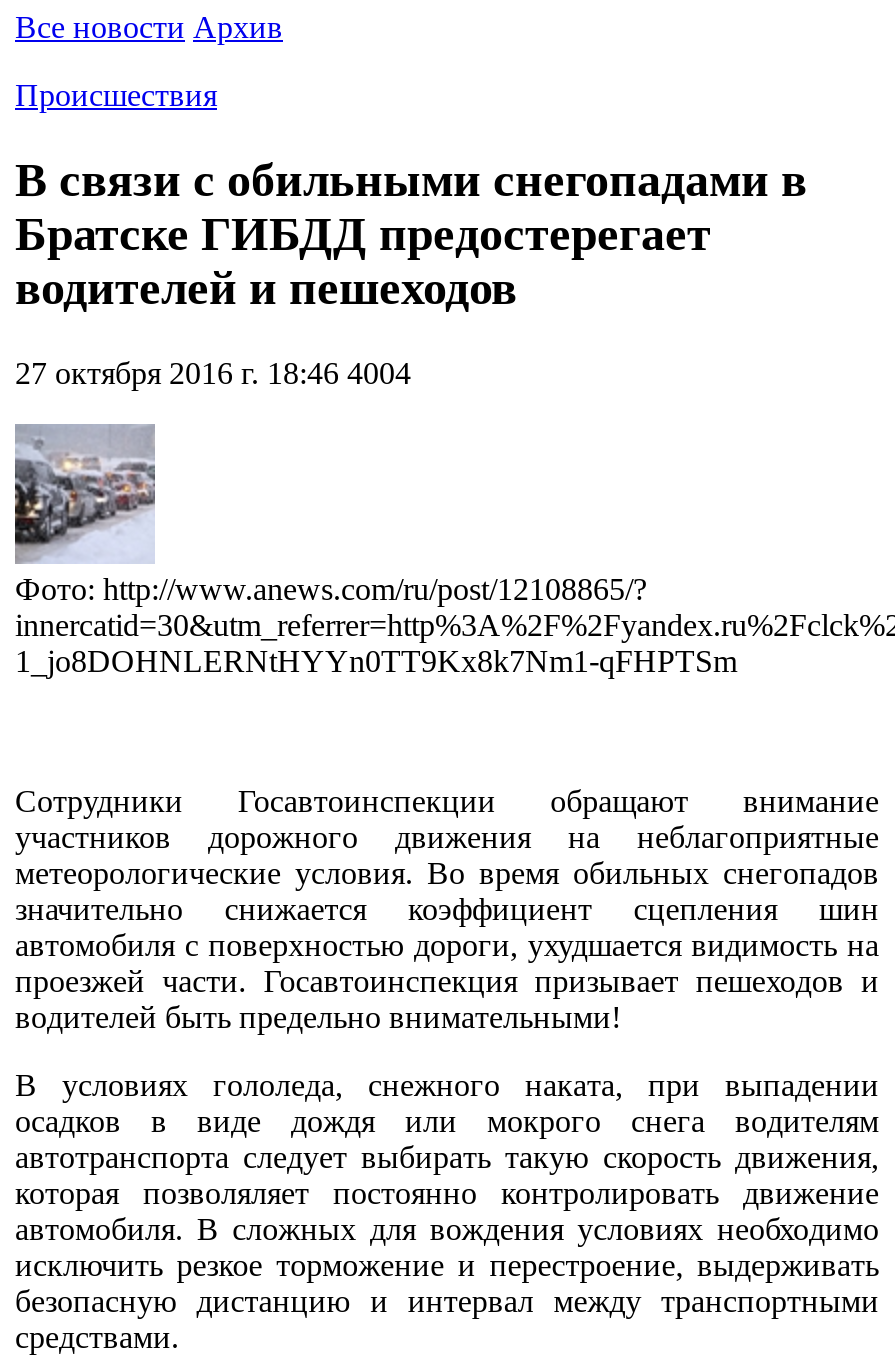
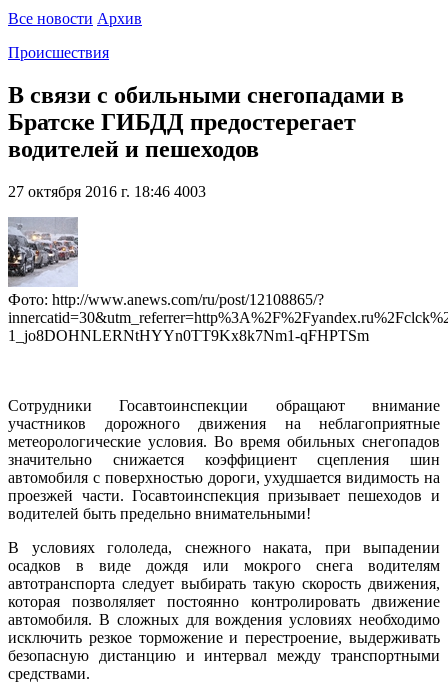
- 27 октября 2016 г. 18:46 4004
+ 27 октября 2016 г. 18:46 4003
